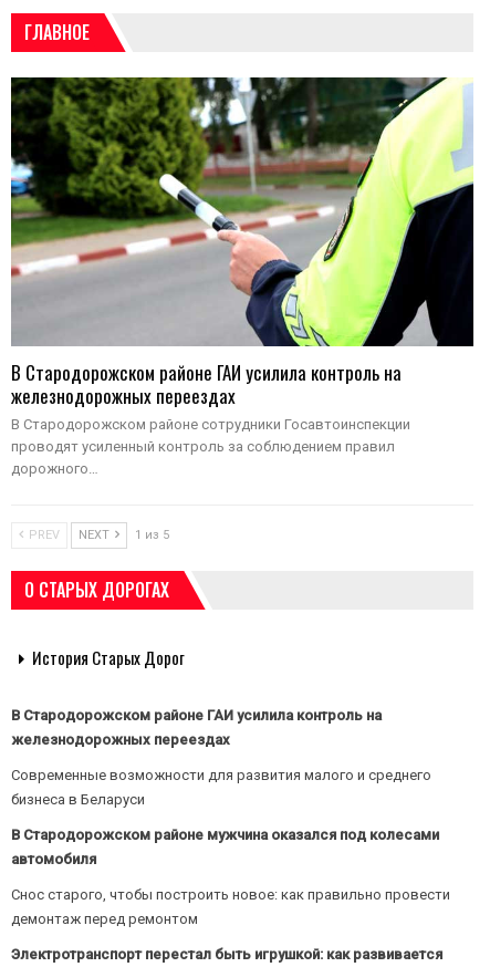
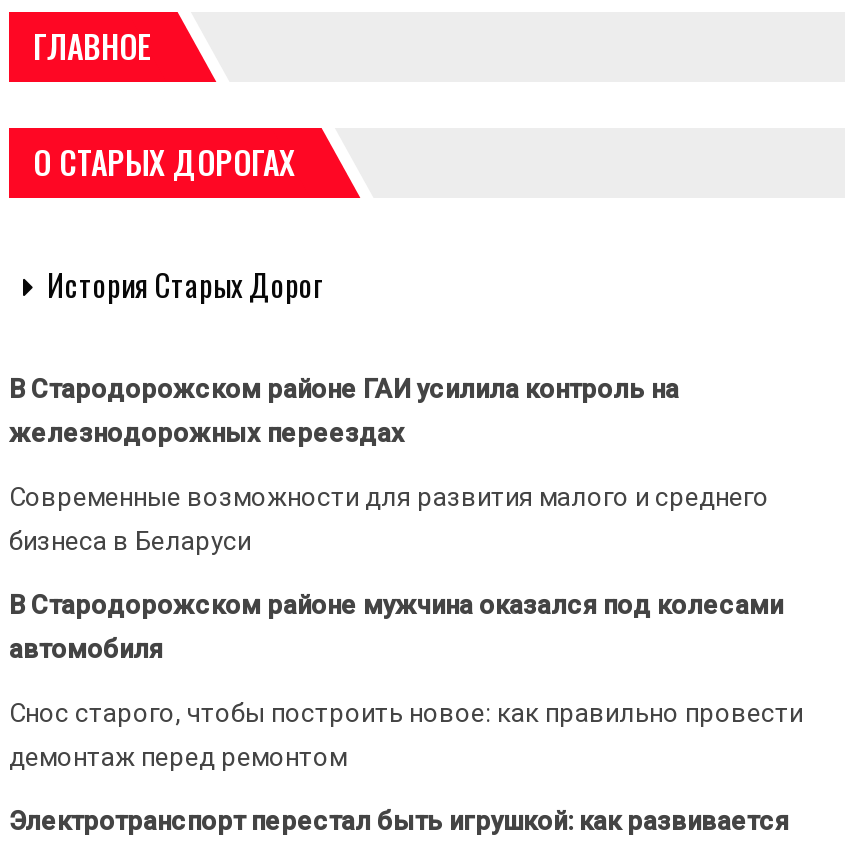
- [image]
- В Стародорожском районе ГАИ усилила контроль на
- железнодорожных переездах
- В Стародорожском районе сотрудники Госавтоинспекции
- проводят усиленный контроль за соблюдением правил
- дорожного…

- PREV
- NEXT
- 1 из 5
